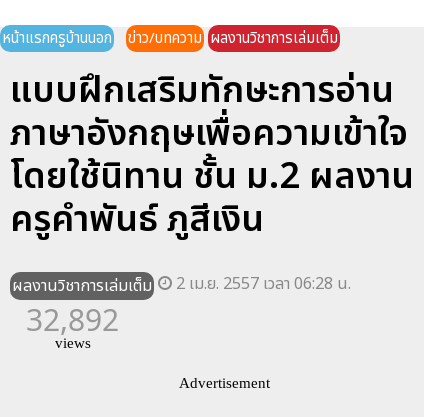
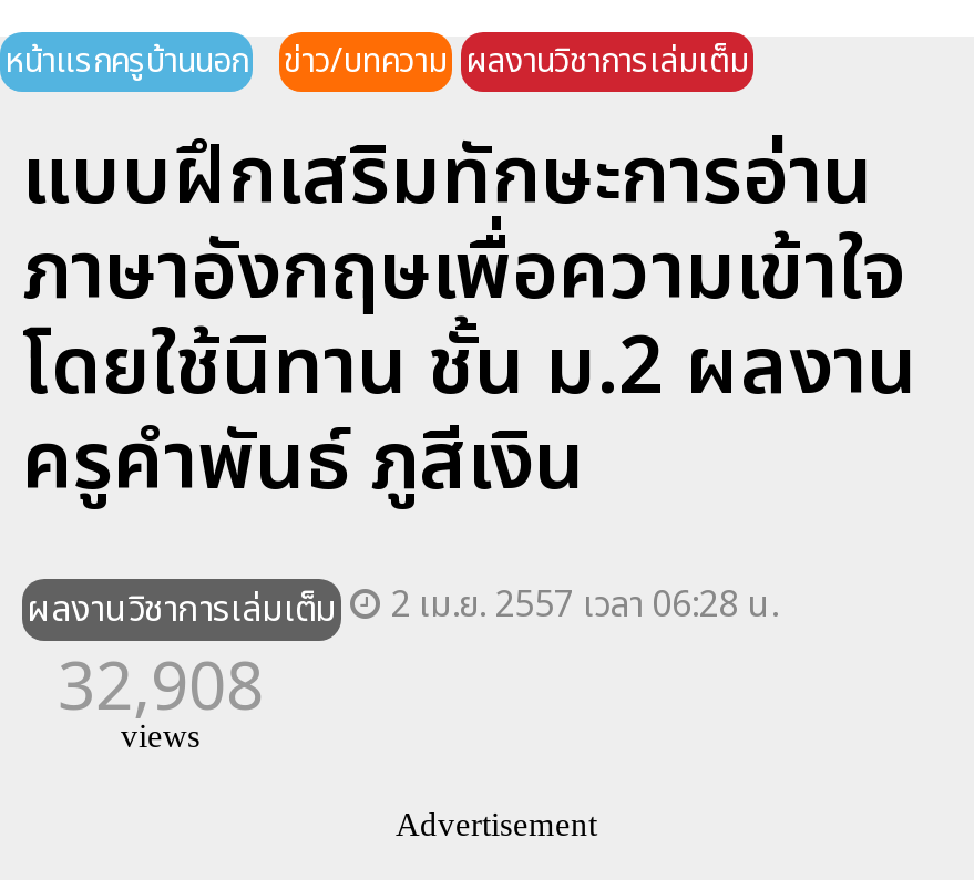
- 32,892
+ 32,908
